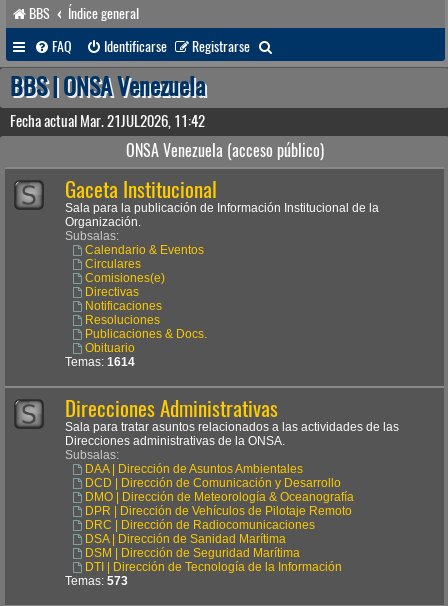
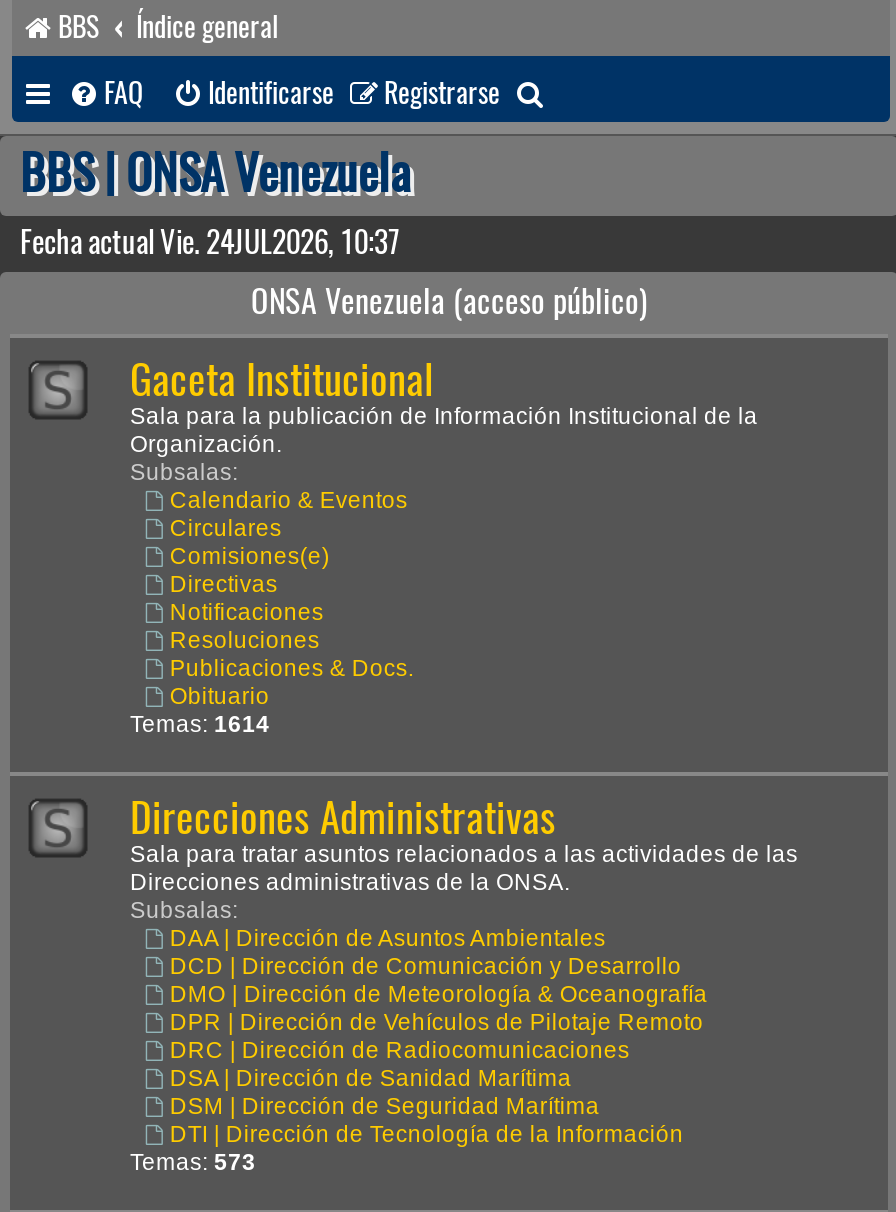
- Fecha actual Mar. 21JUL2026, 11:42
+ Fecha actual Vie. 24JUL2026, 10:37
